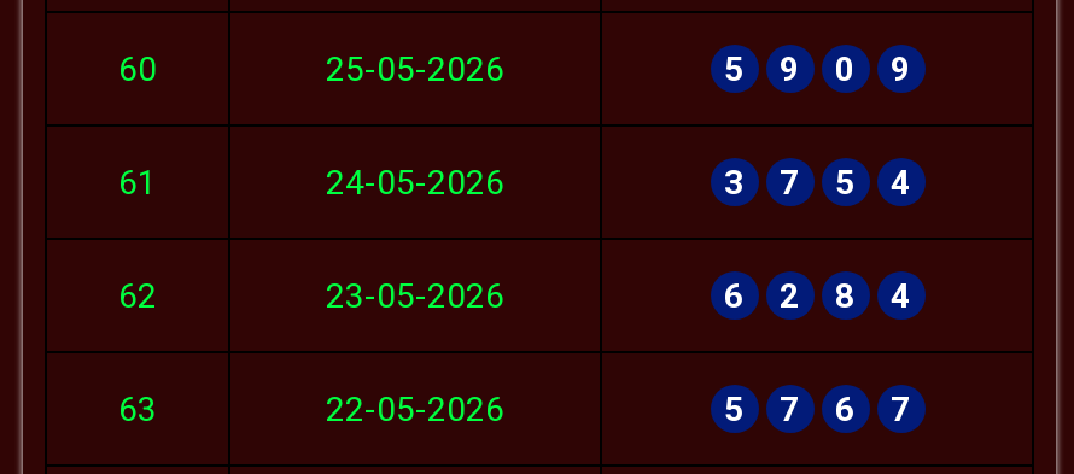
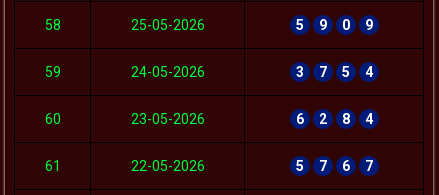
- 60
+ 58

- 61
+ 59

- 62
+ 60

- 63
+ 61
